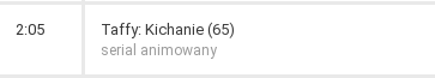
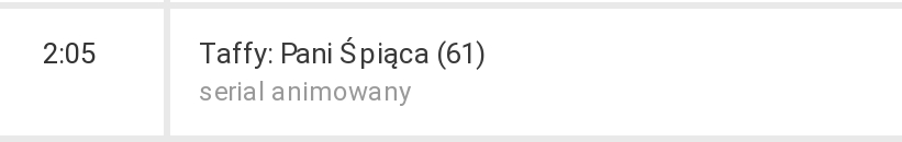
- Taffy: Kichanie (65)
+ Taffy: Pani Śpiąca (61)
